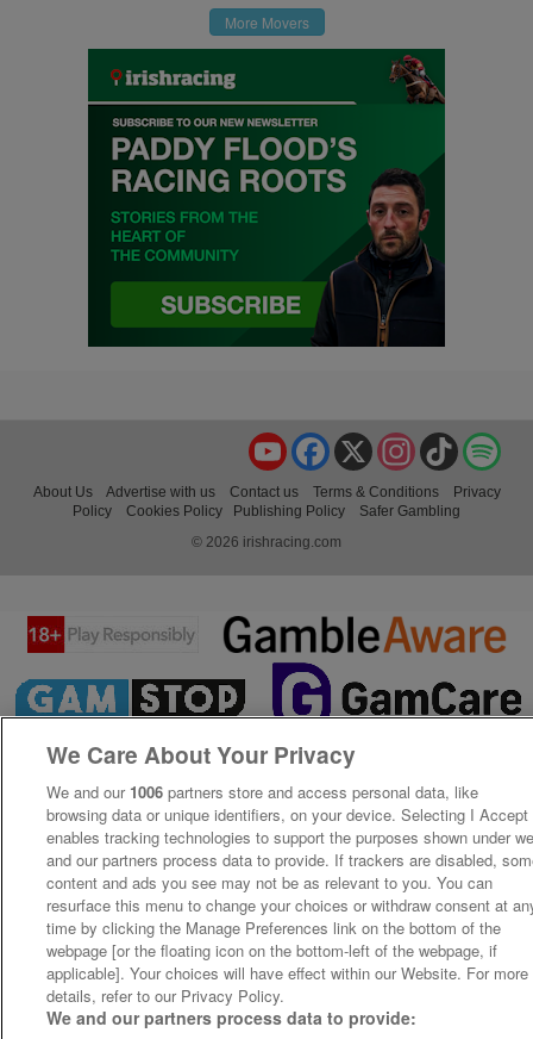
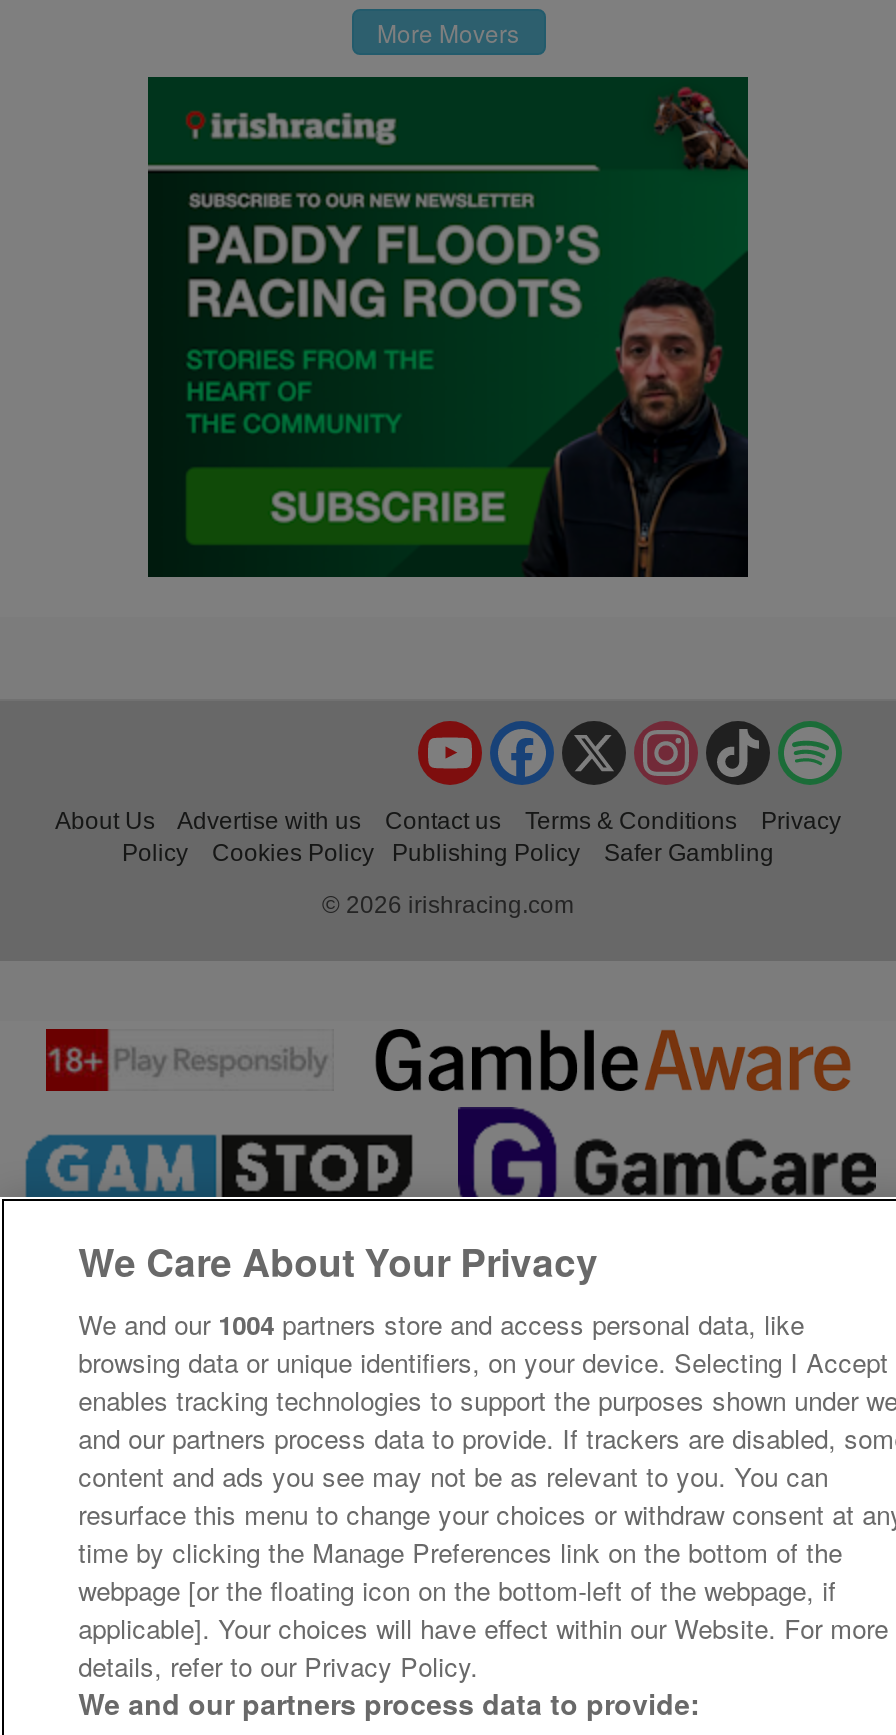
- We and our 1006 partners store and access personal data, like
+ We and our 1004 partners store and access personal data, like
